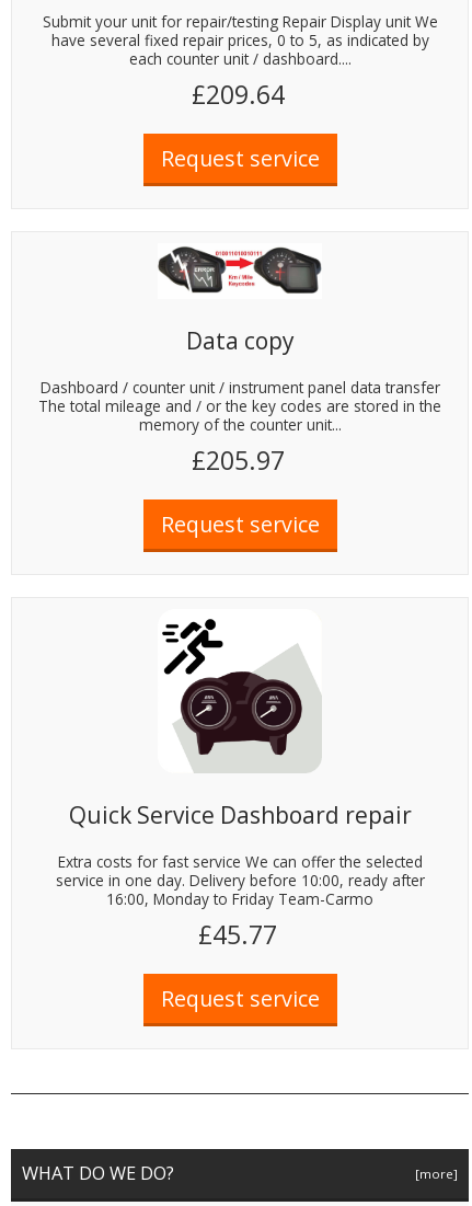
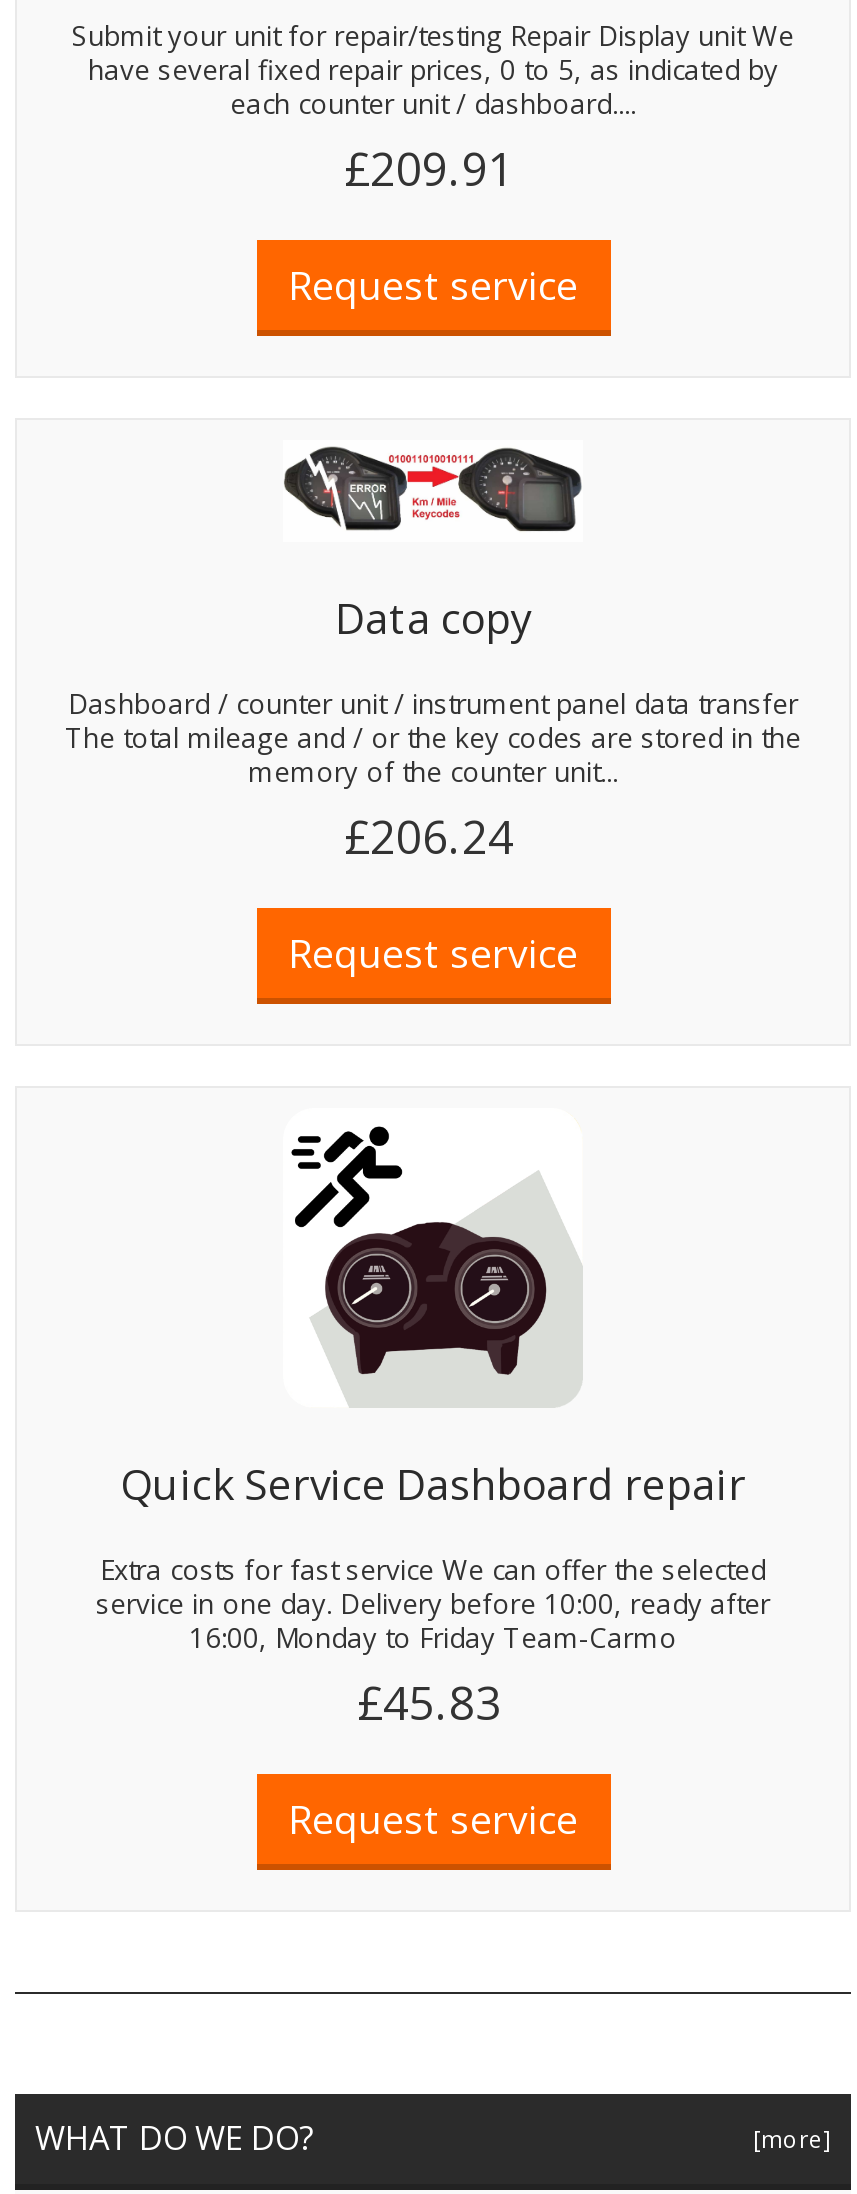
- £209.64
+ £209.91

- £205.97
+ £206.24

- £45.77
+ £45.83
